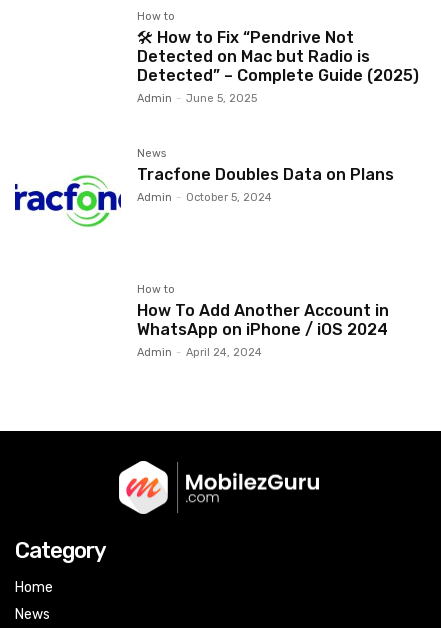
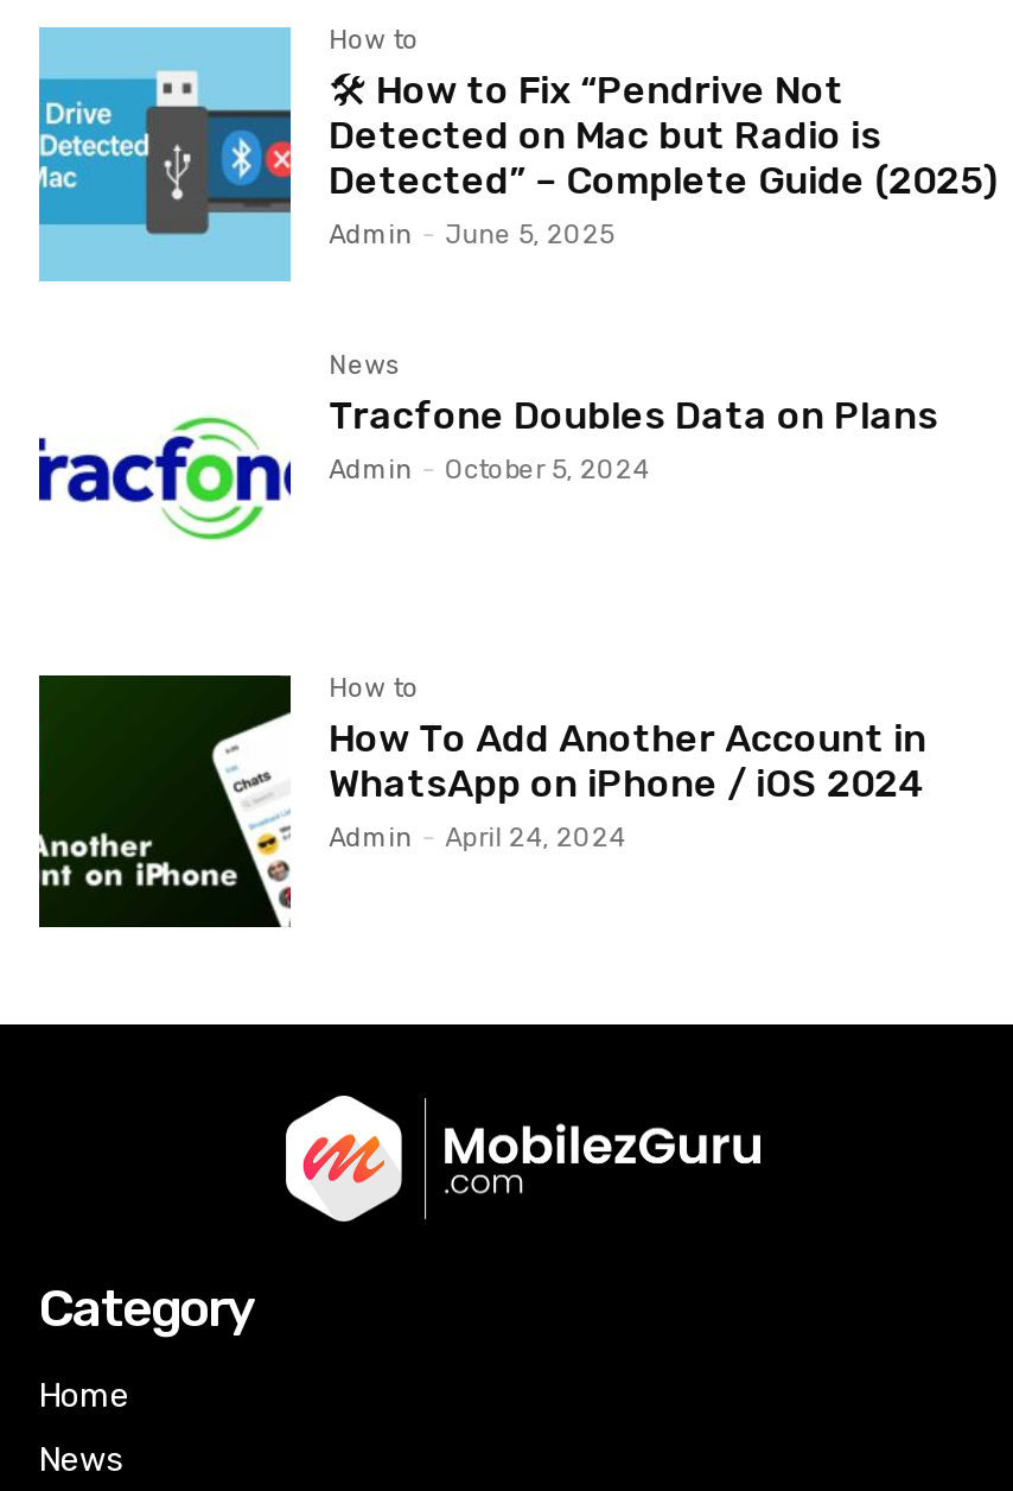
+ [image]

+ [image]
